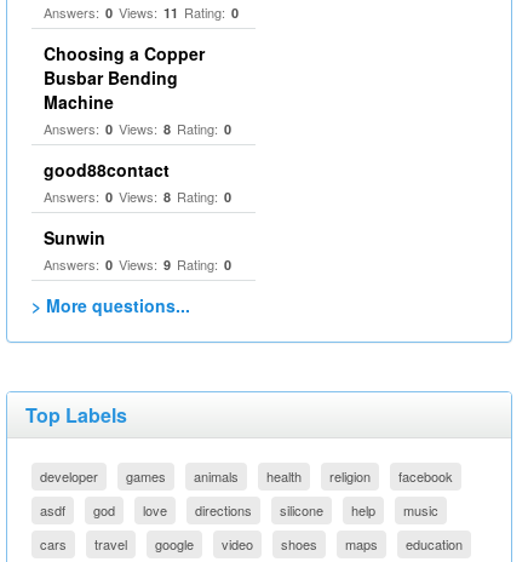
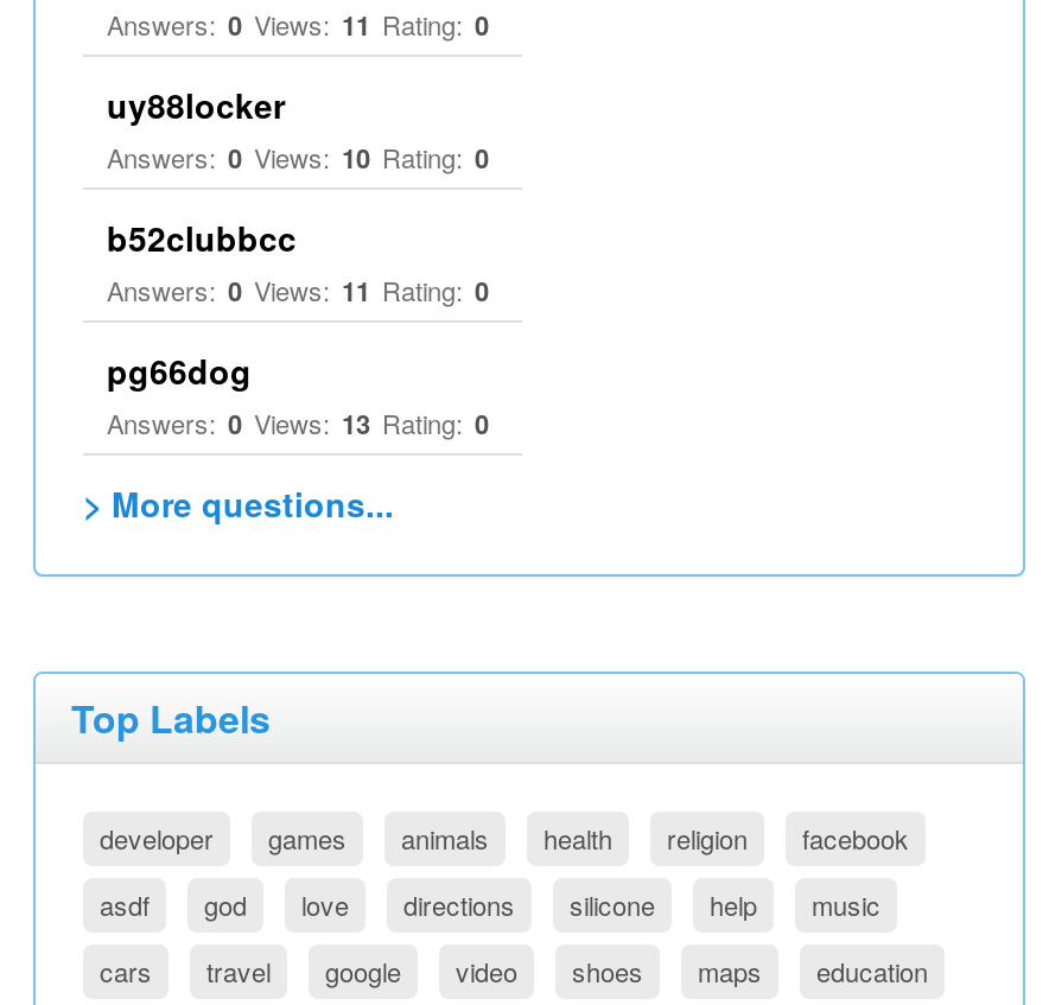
- Choosing a Copper
- Busbar Bending
- Machine
- Answers: 0 Views: 8 Rating: 0
+ uy88locker
+ Answers: 0 Views: 10 Rating: 0

- good88contact
- Answers: 0 Views: 8 Rating: 0
+ b52clubbcc
+ Answers: 0 Views: 11 Rating: 0

- Sunwin
- Answers: 0 Views: 9 Rating: 0
+ pg66dog
+ Answers: 0 Views: 13 Rating: 0
